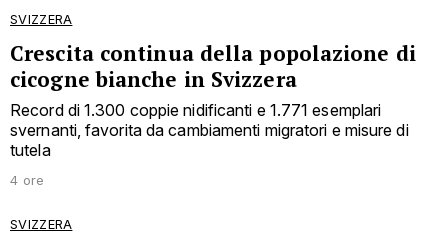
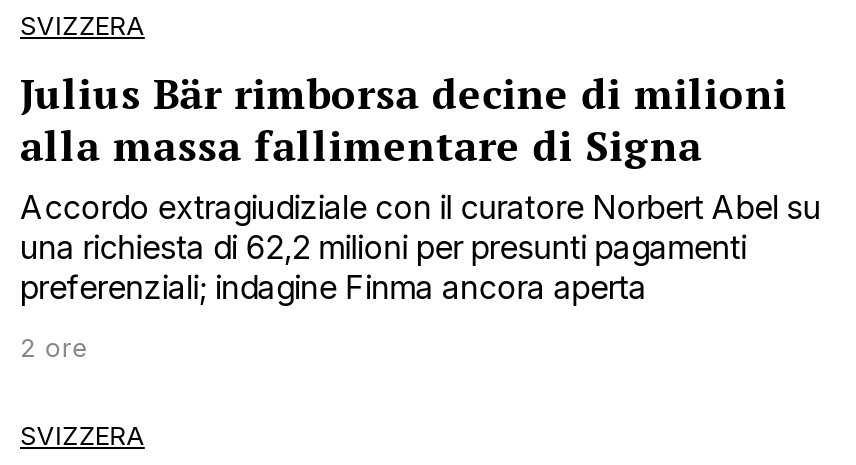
- Crescita continua della popolazione di
- cicogne bianche in Svizzera
- Record di 1.300 coppie nidificanti e 1.771 esemplari
- svernanti, favorita da cambiamenti migratori e misure di
- tutela
+ Julius Bär rimborsa decine di milioni
+ alla massa fallimentare di Signa
+ Accordo extragiudiziale con il curatore Norbert Abel su
+ una richiesta di 62,2 milioni per presunti pagamenti
+ preferenziali; indagine Finma ancora aperta

- 4 ore
+ 2 ore
